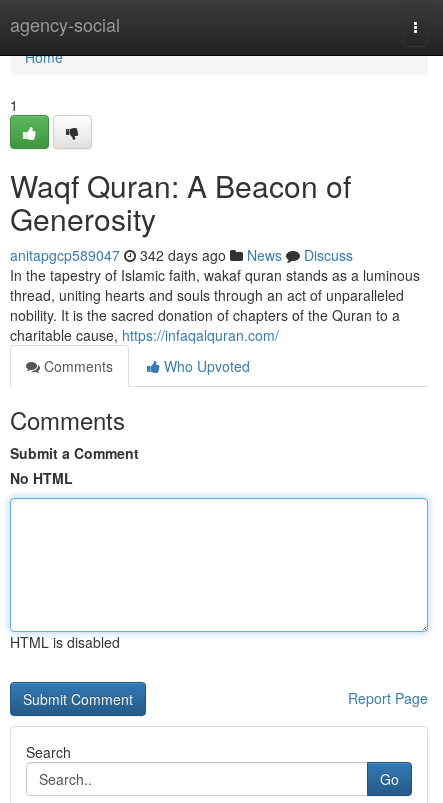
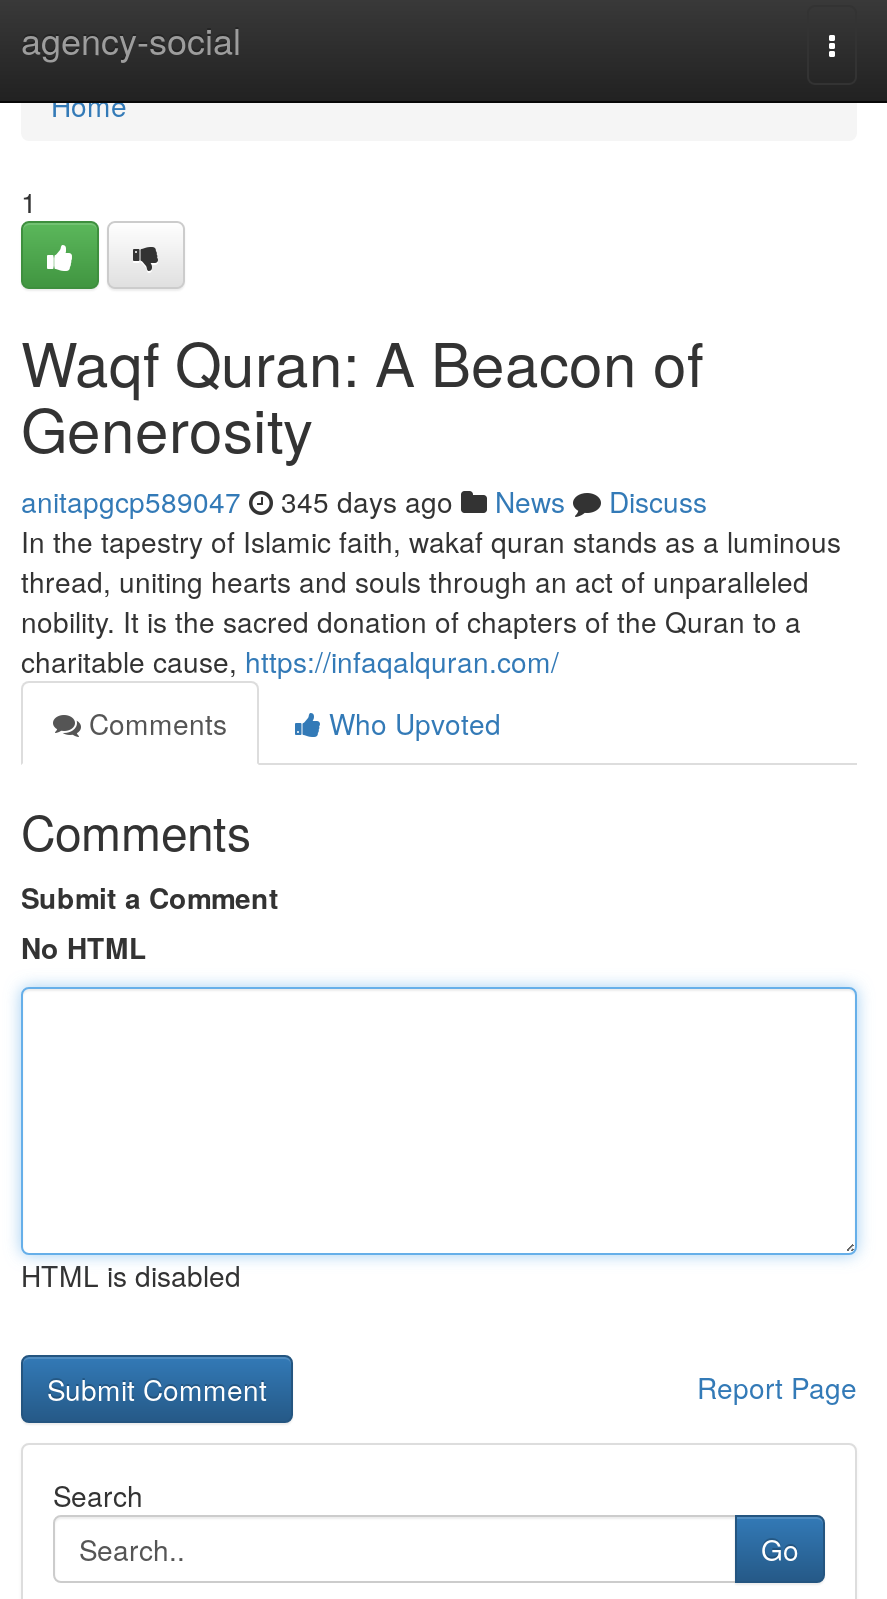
- anitapgcp589047 342 days ago News Discuss
+ anitapgcp589047 345 days ago News Discuss
